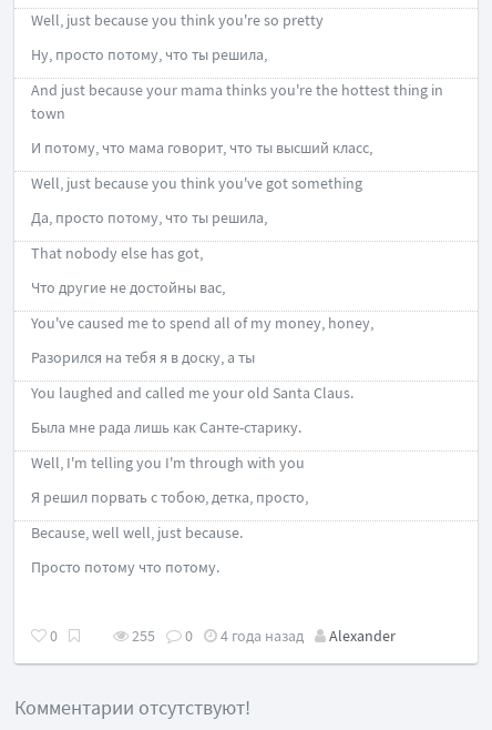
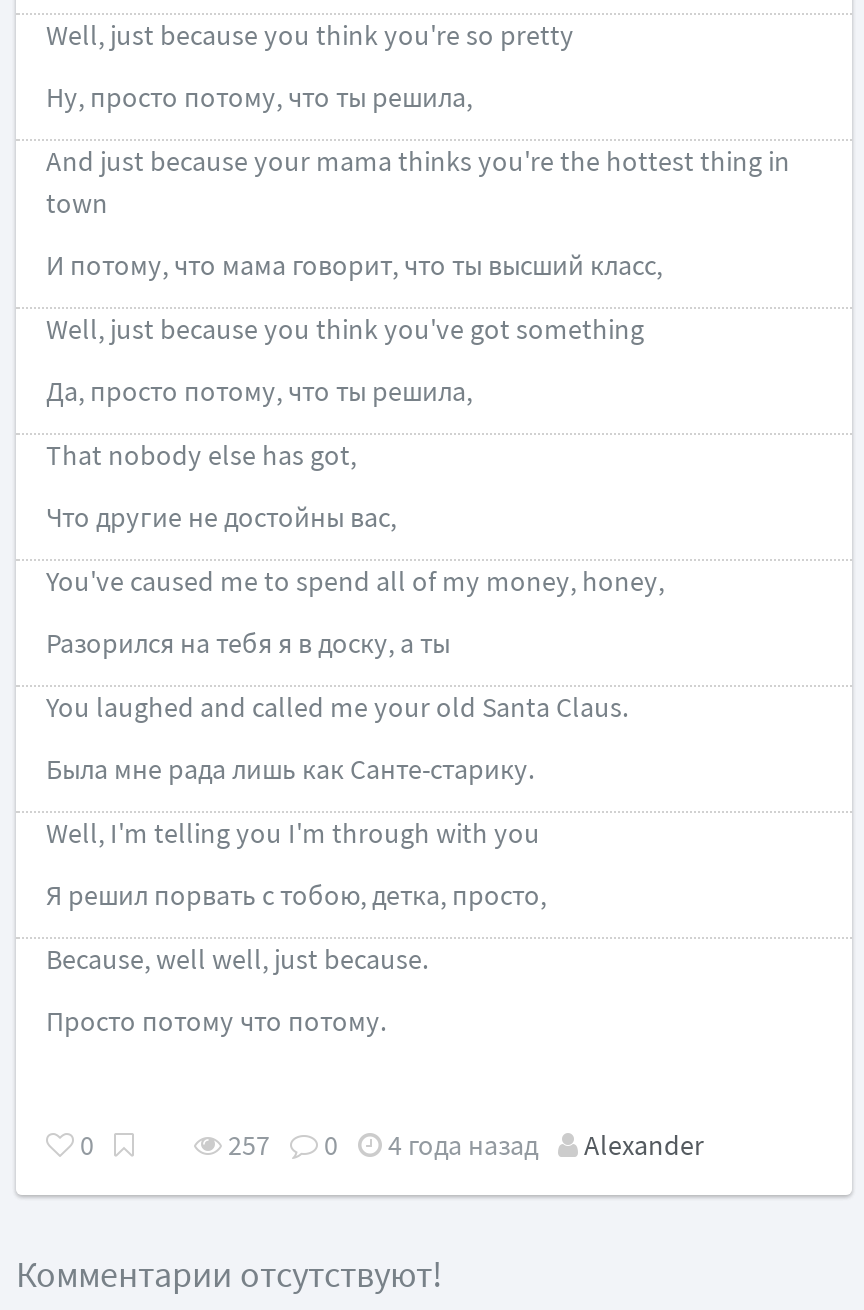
- 255 0 4 года назад Alexander
+ 257 0 4 года назад Alexander
